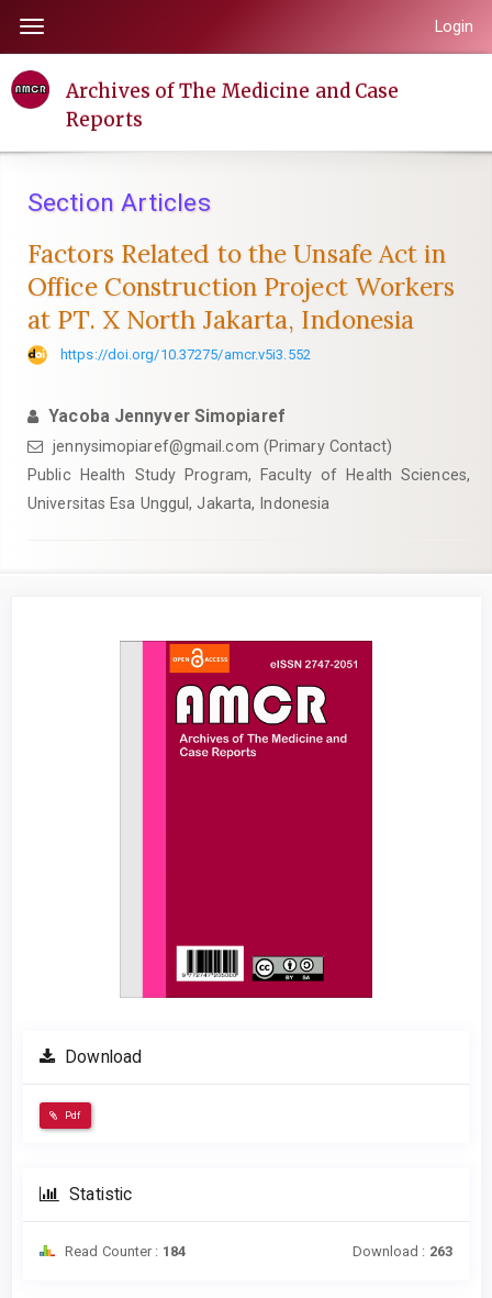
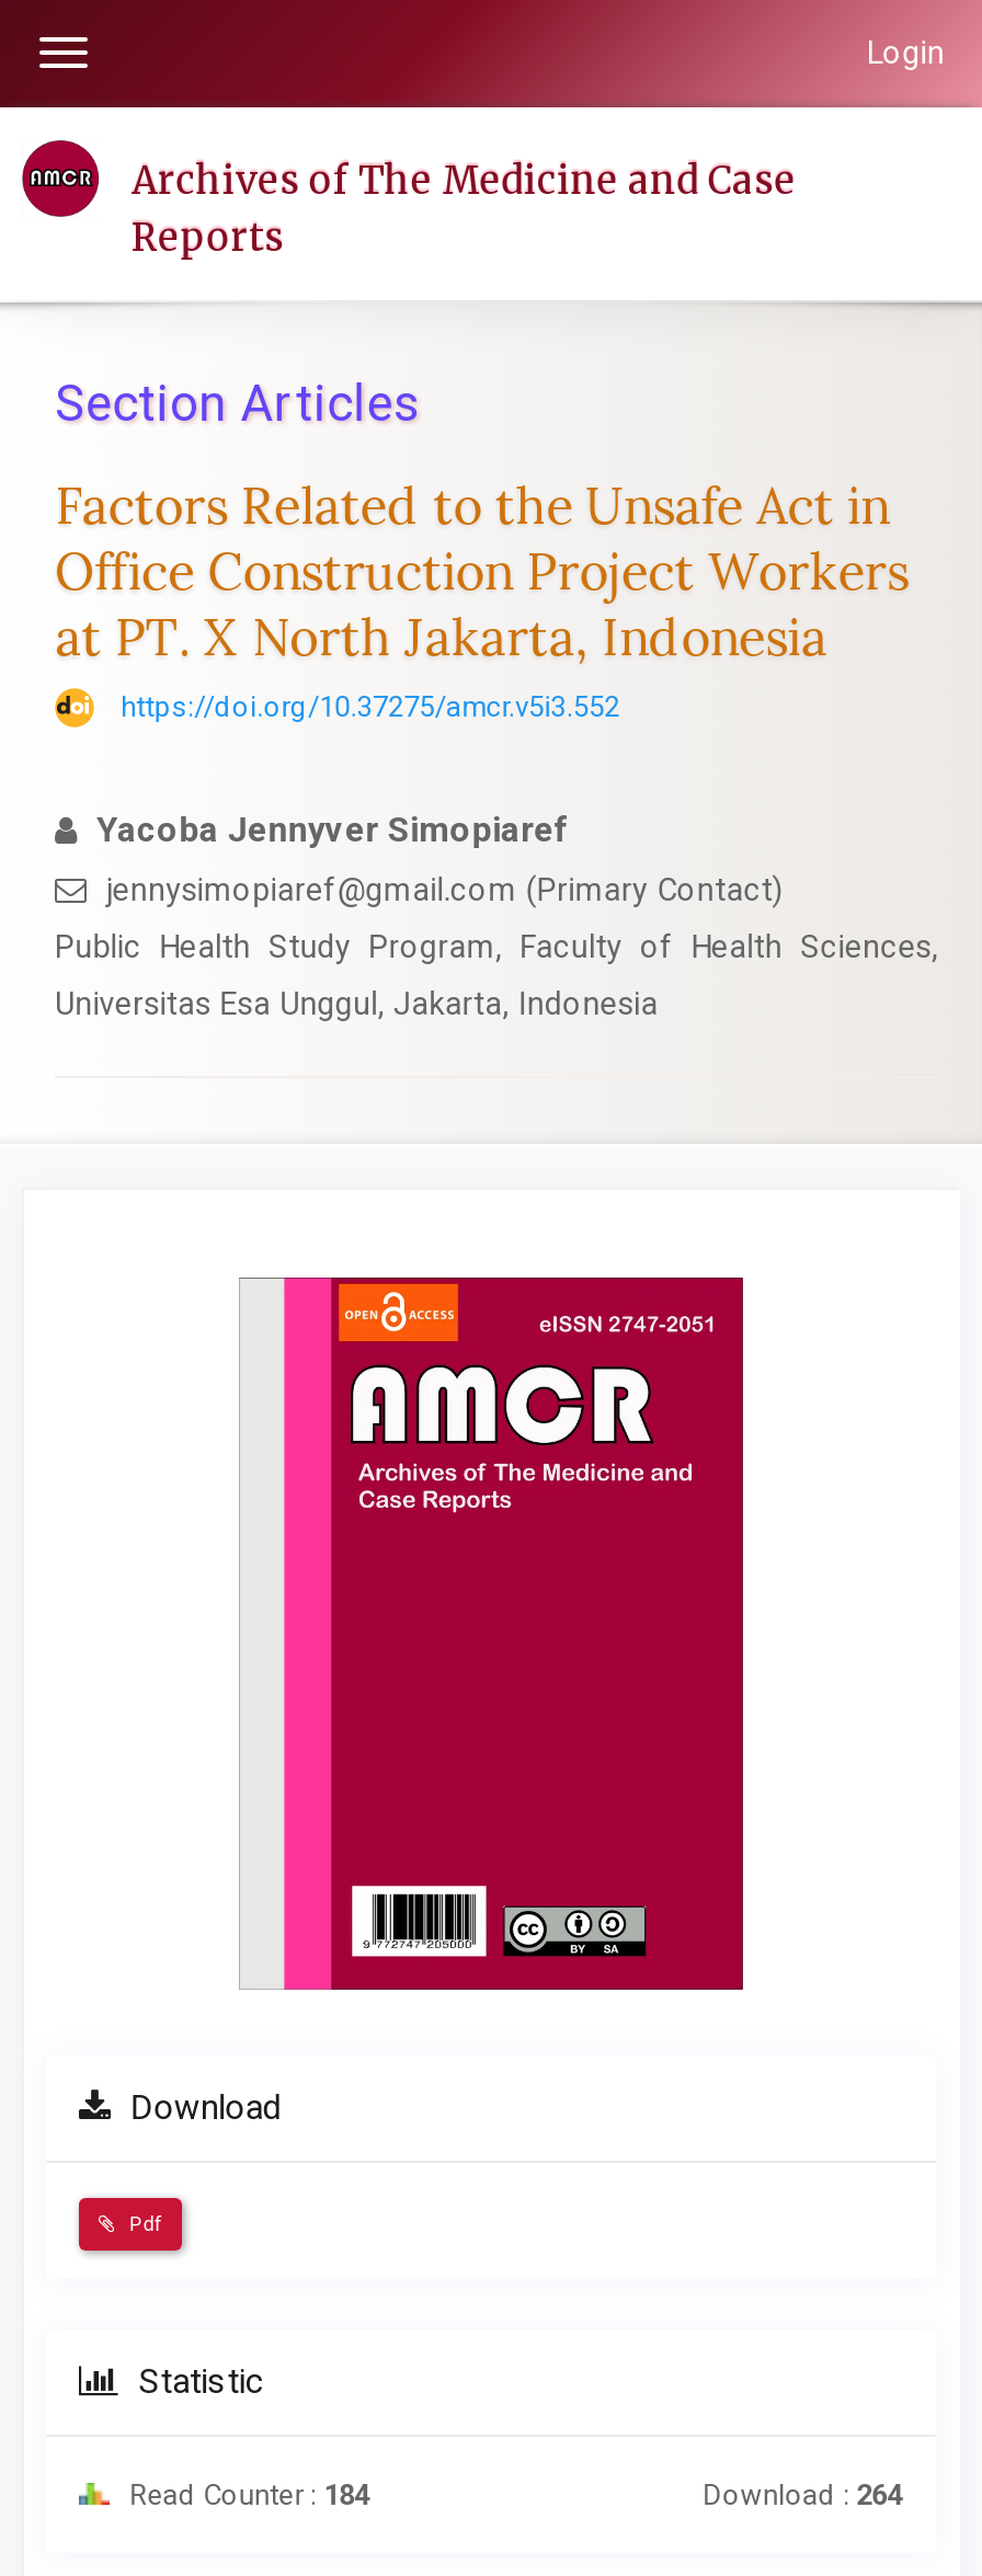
- Download : 263
+ Download : 264
